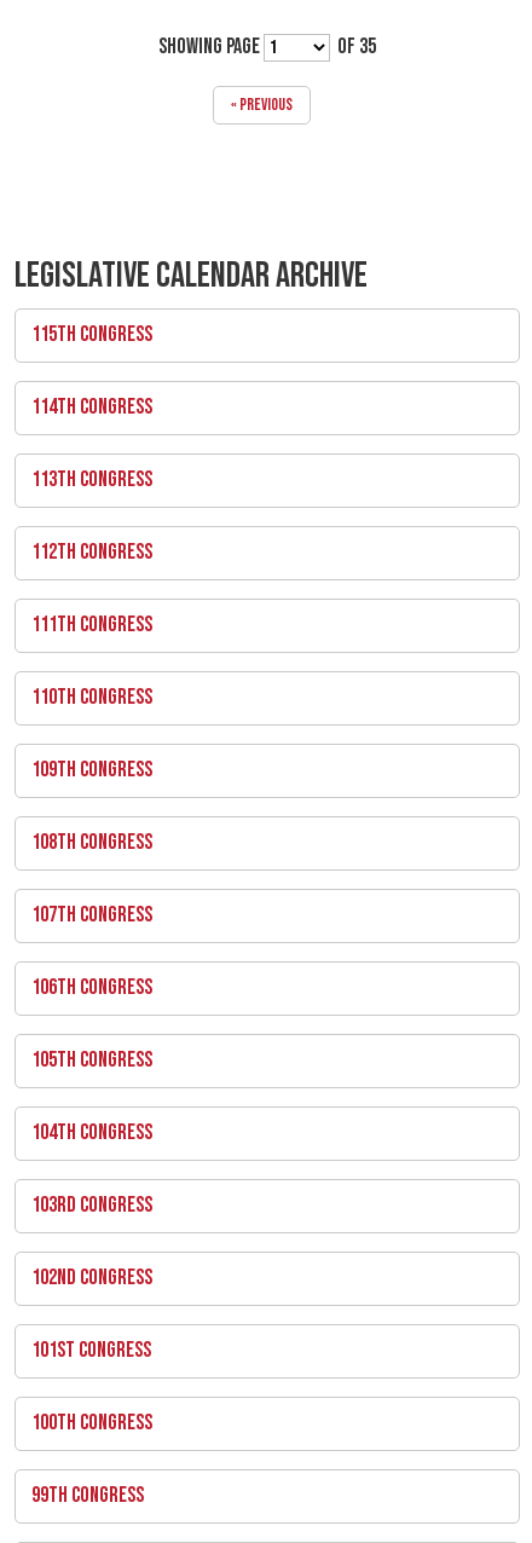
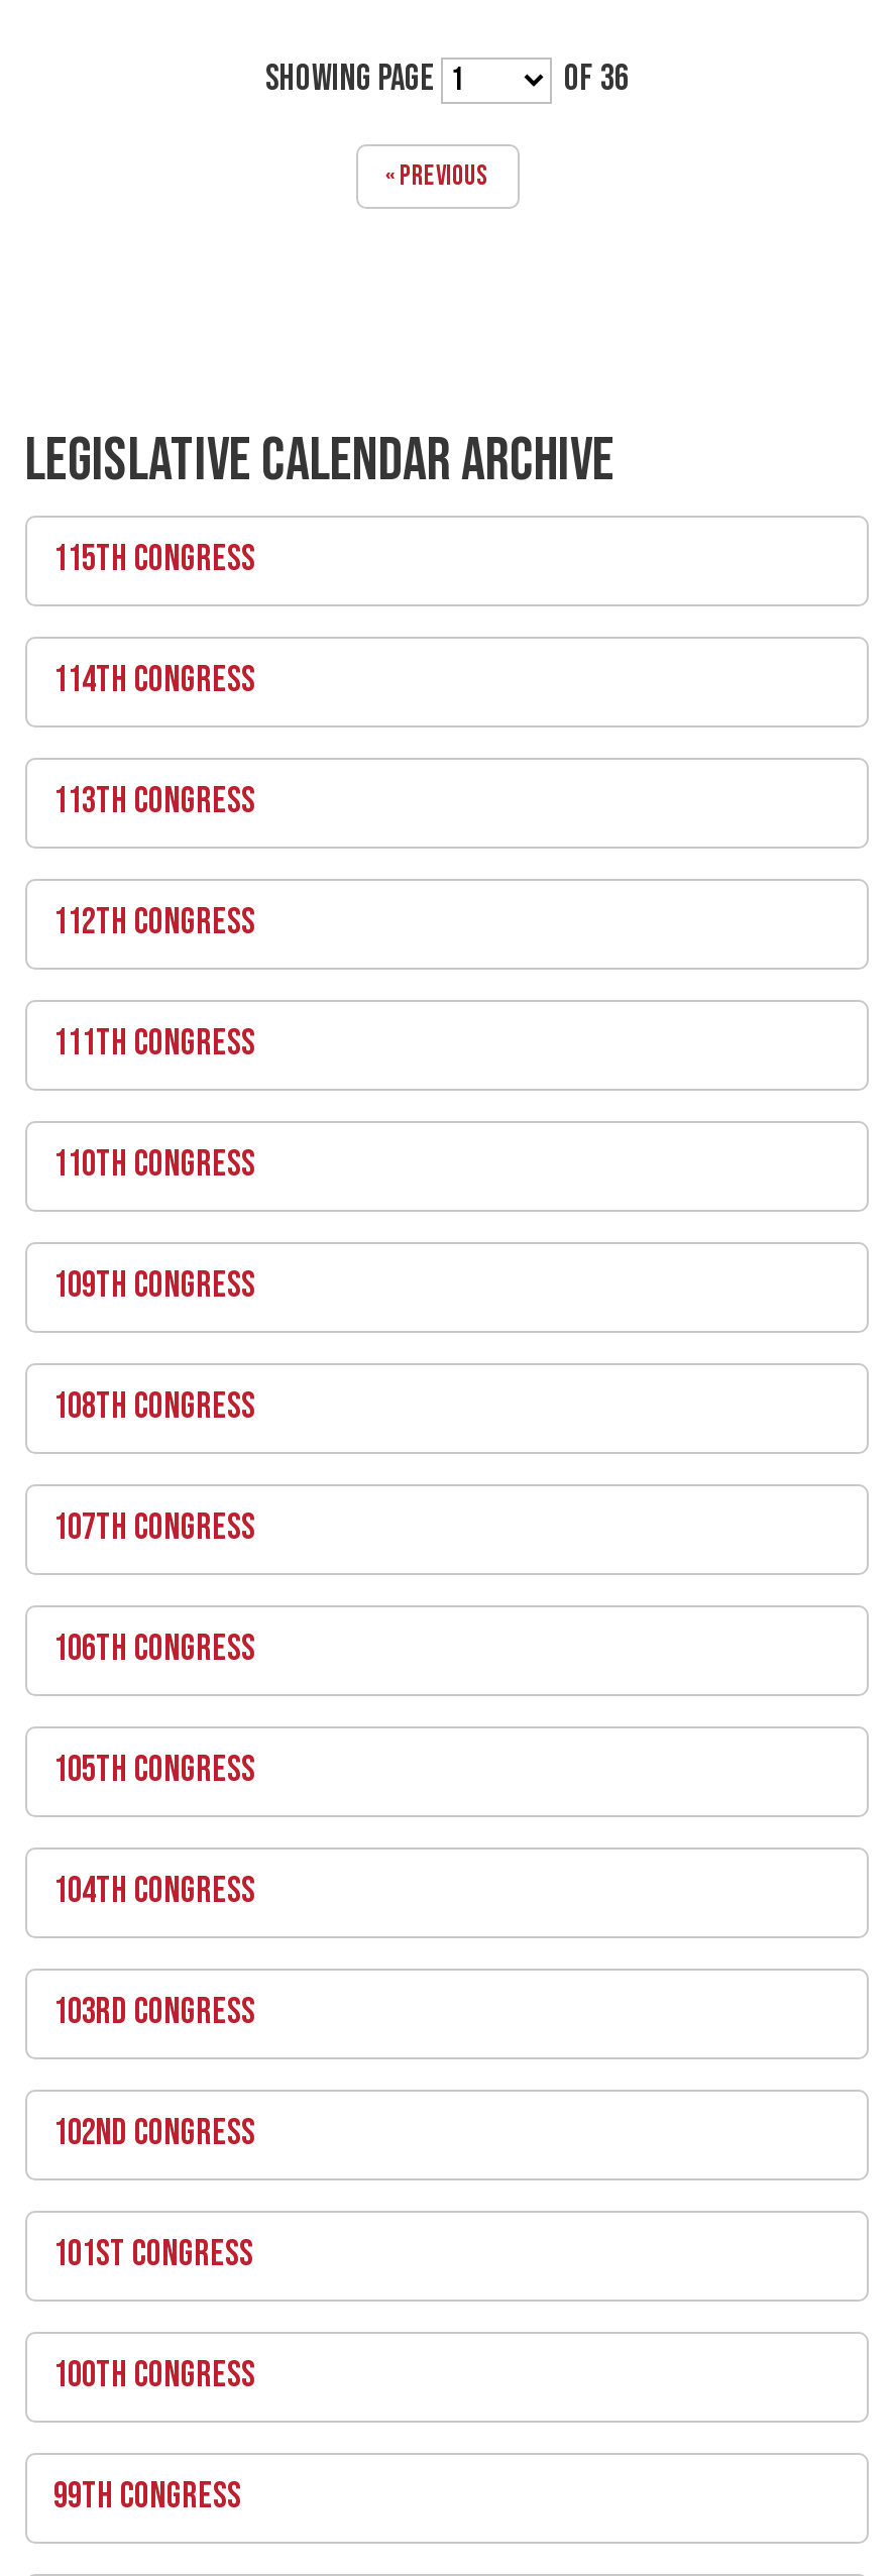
- OF 35
+ OF 36
